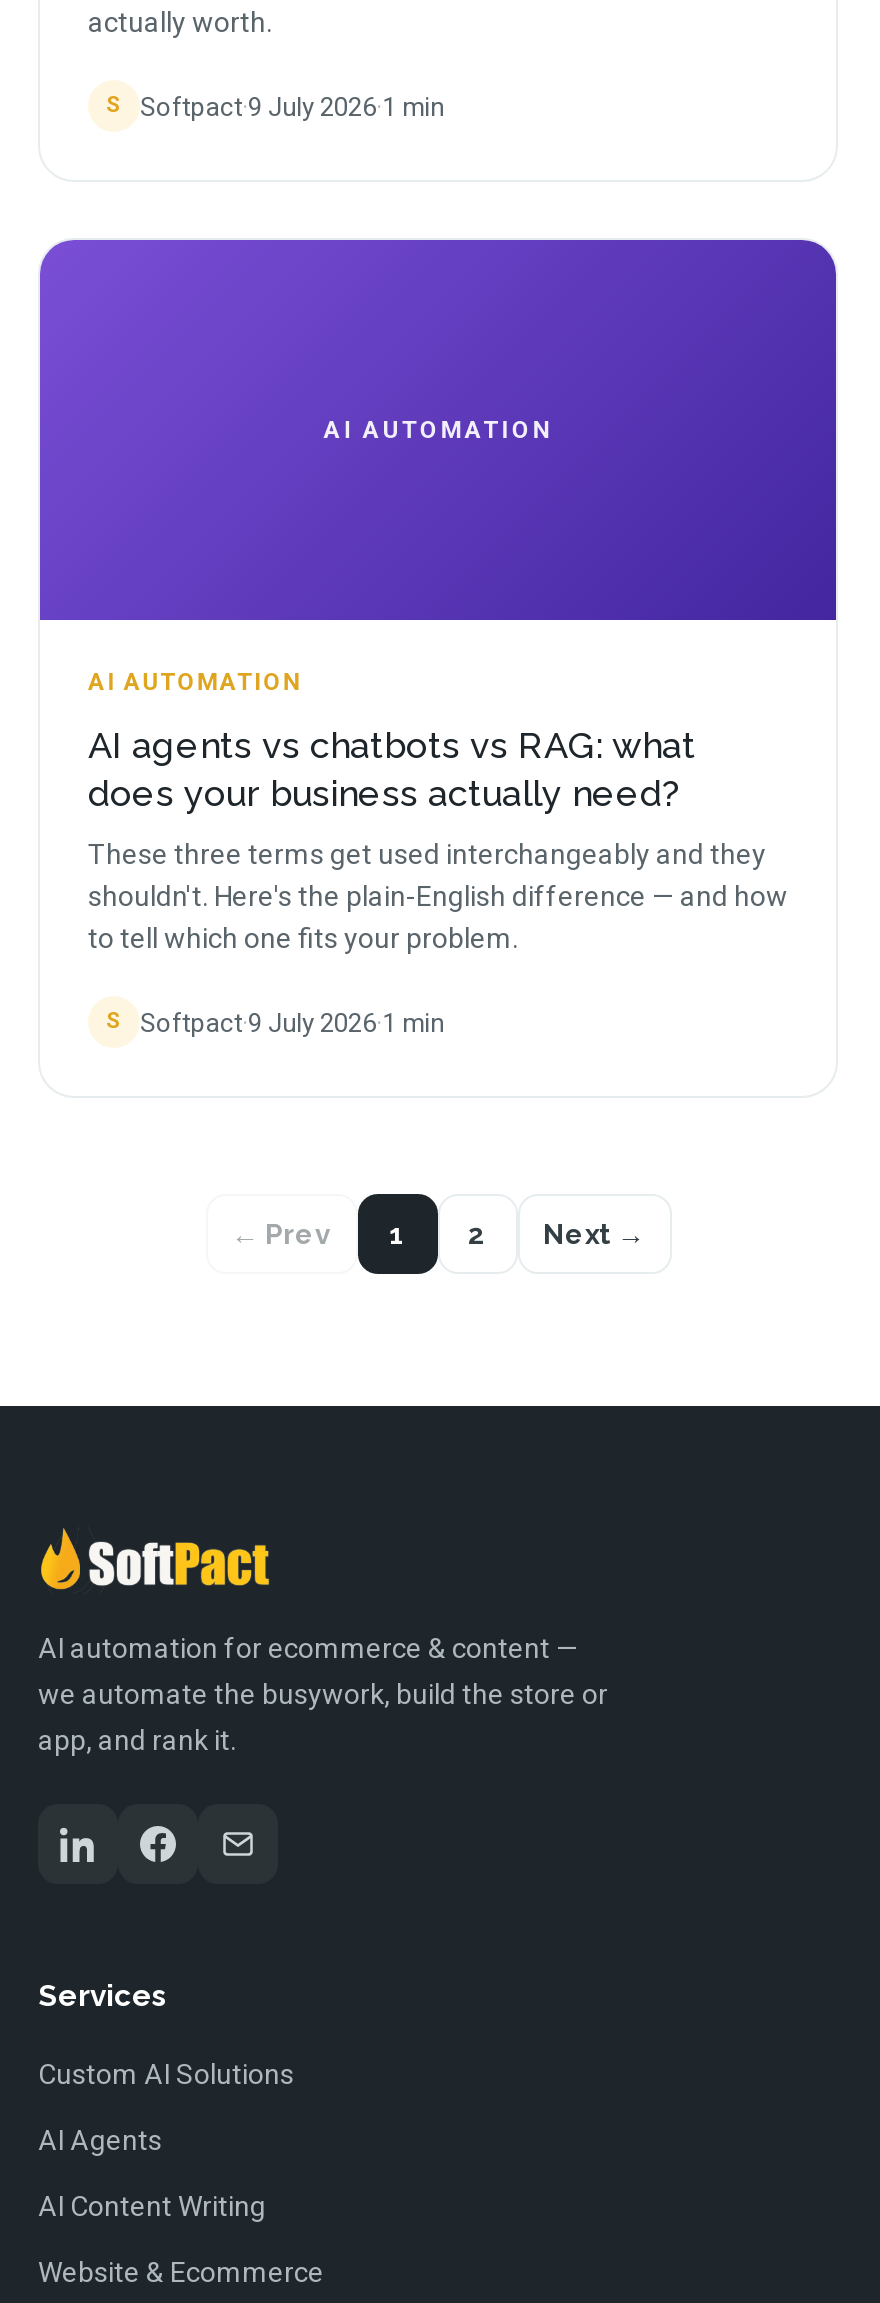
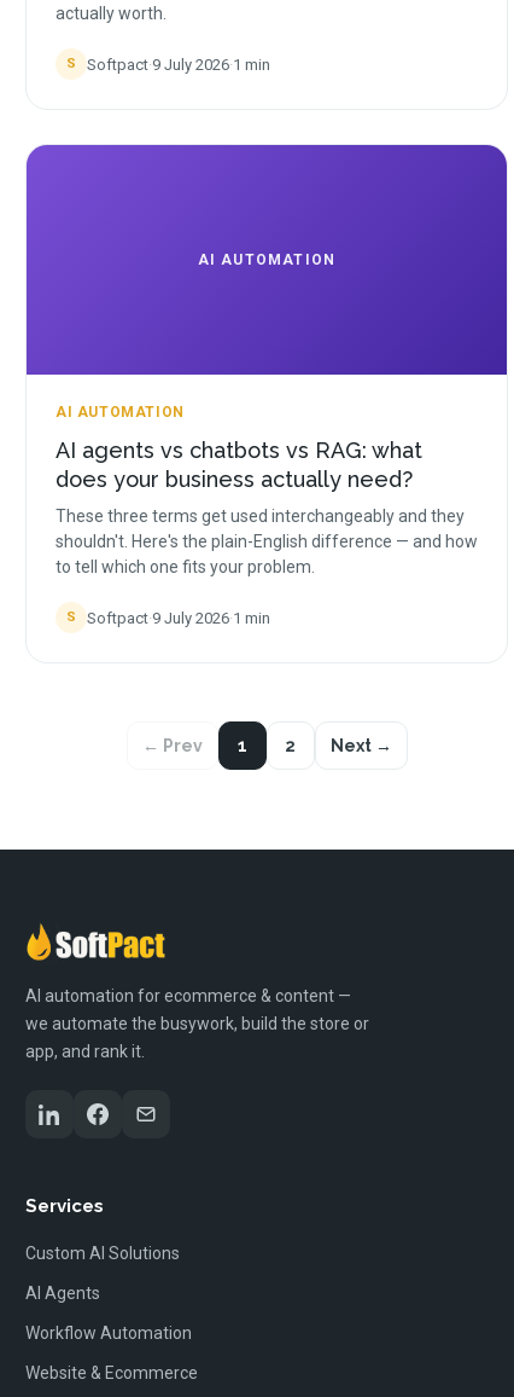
- AI Content Writing
+ Workflow Automation
